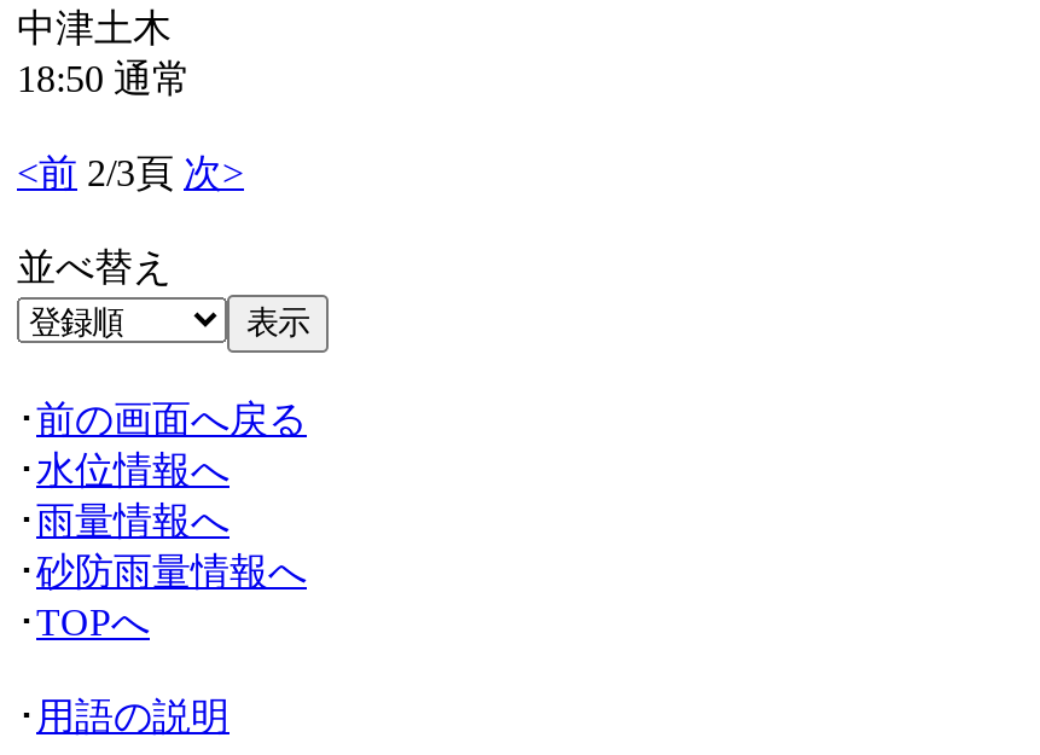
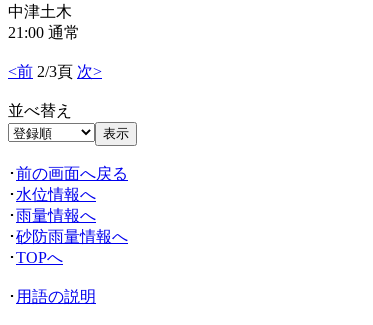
- 18:50 通常
+ 21:00 通常
